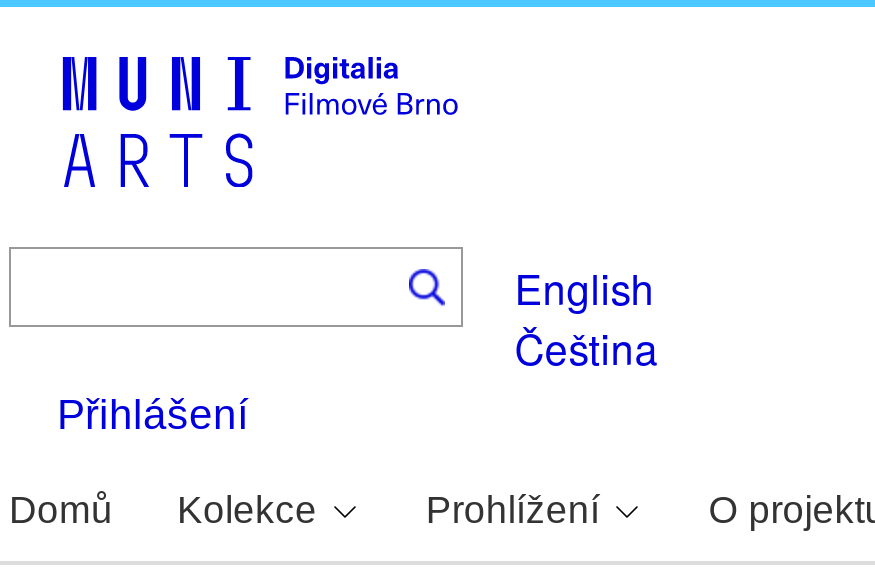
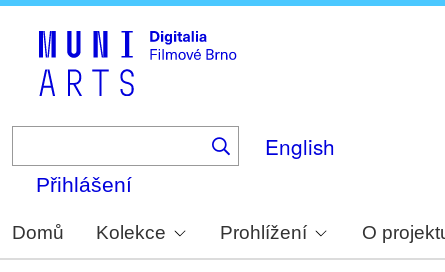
- Čeština
